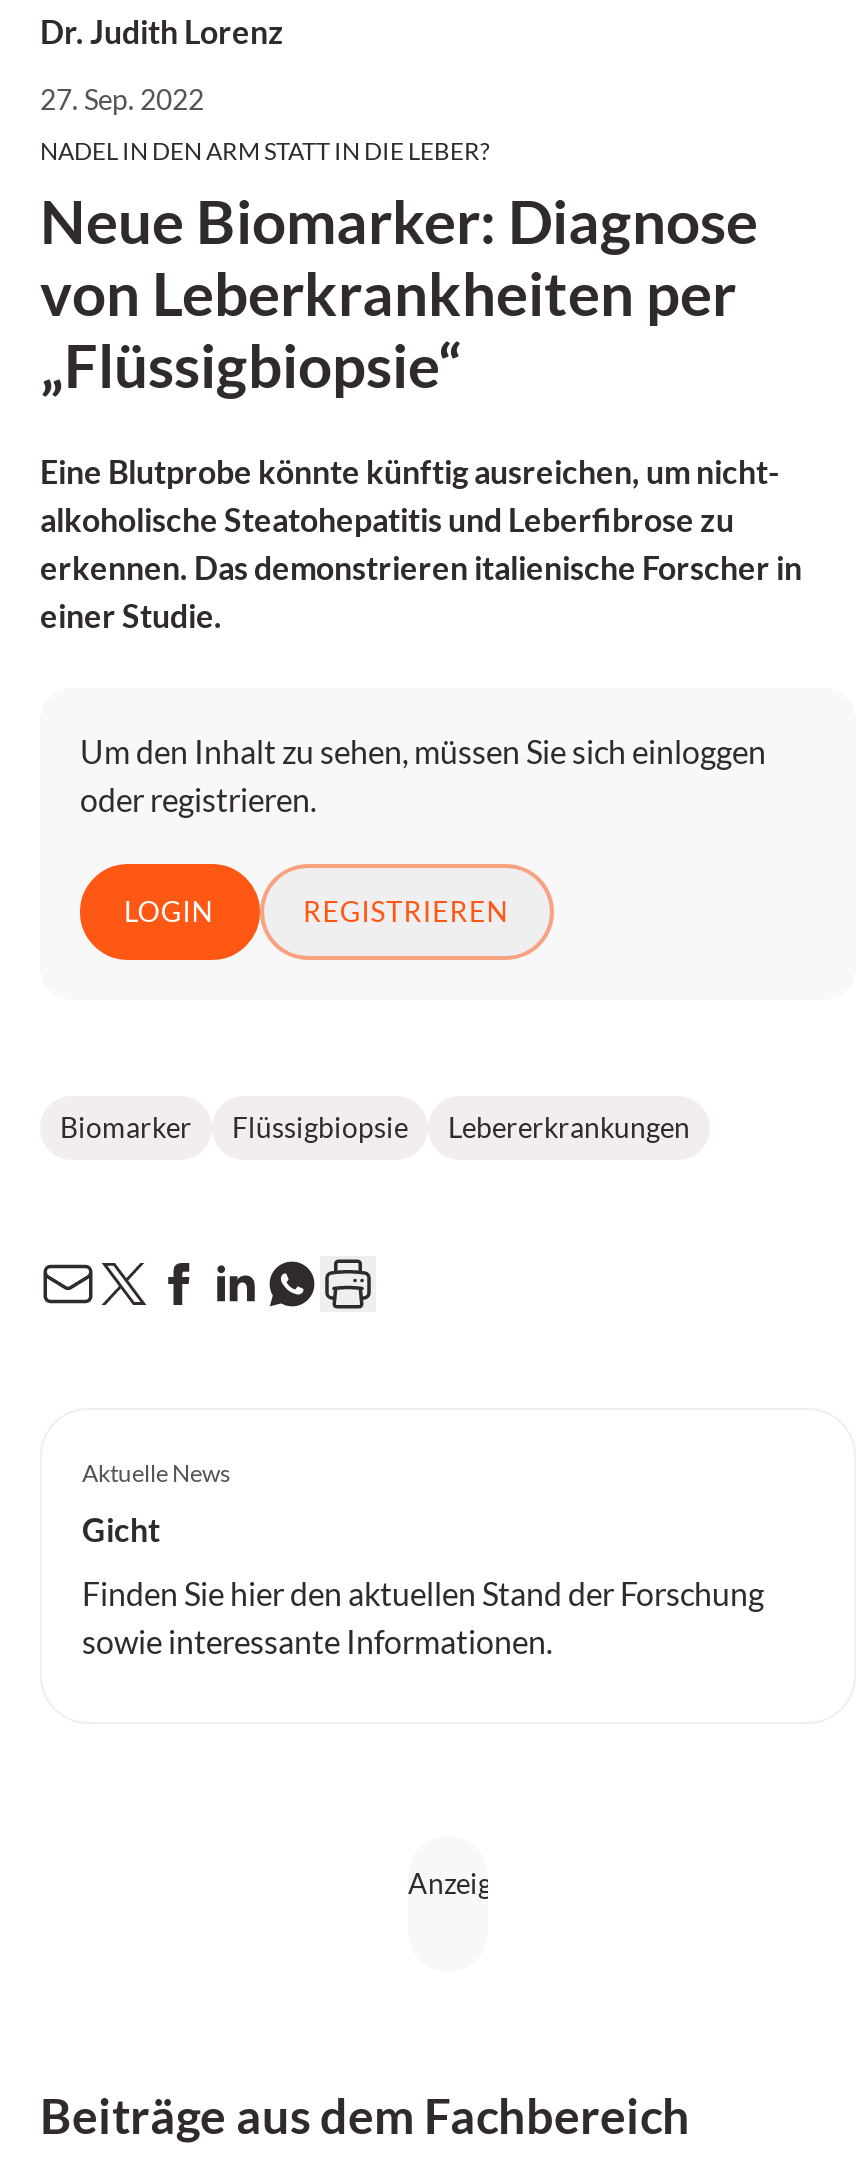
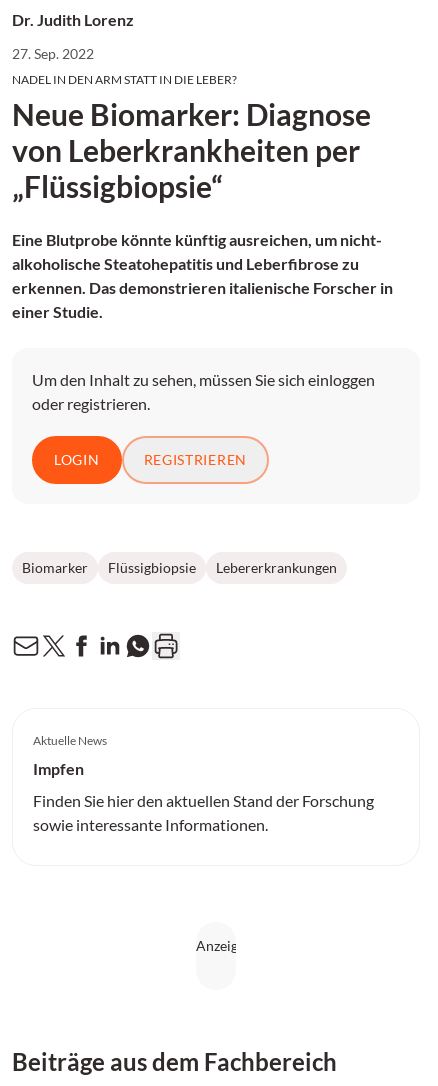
- Gicht
+ Impfen
